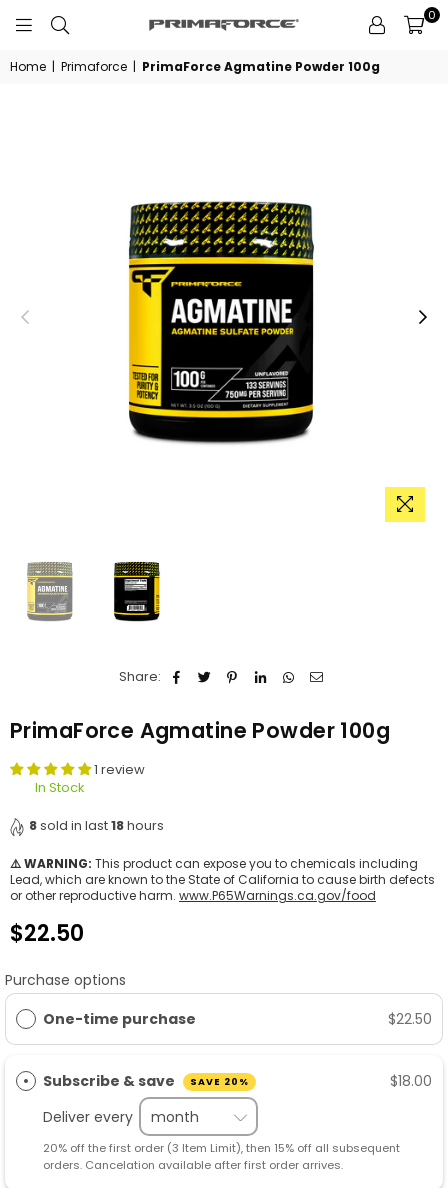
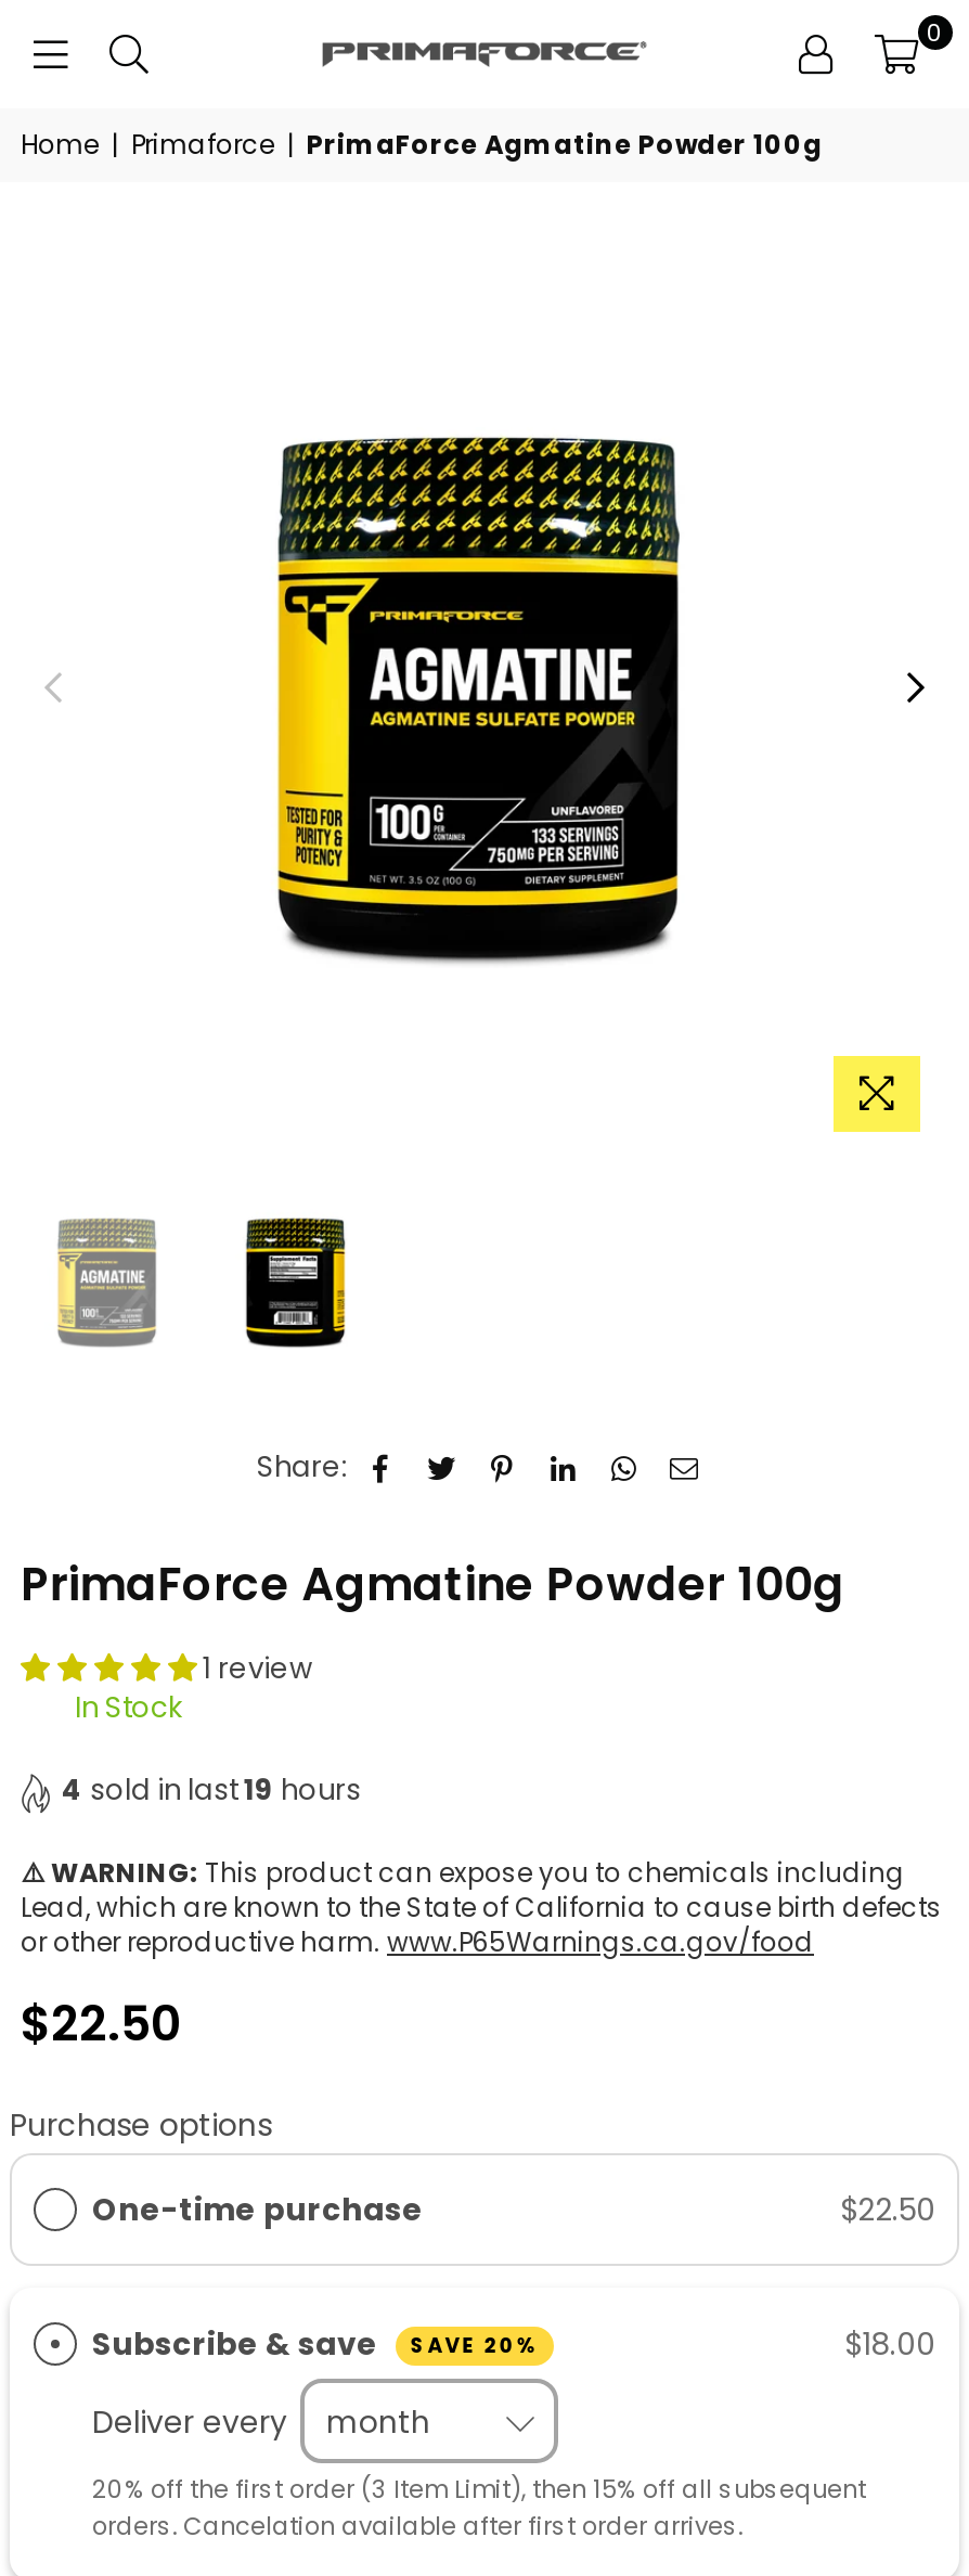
- 8 sold in last18 hours
+ 4 sold in last19 hours
